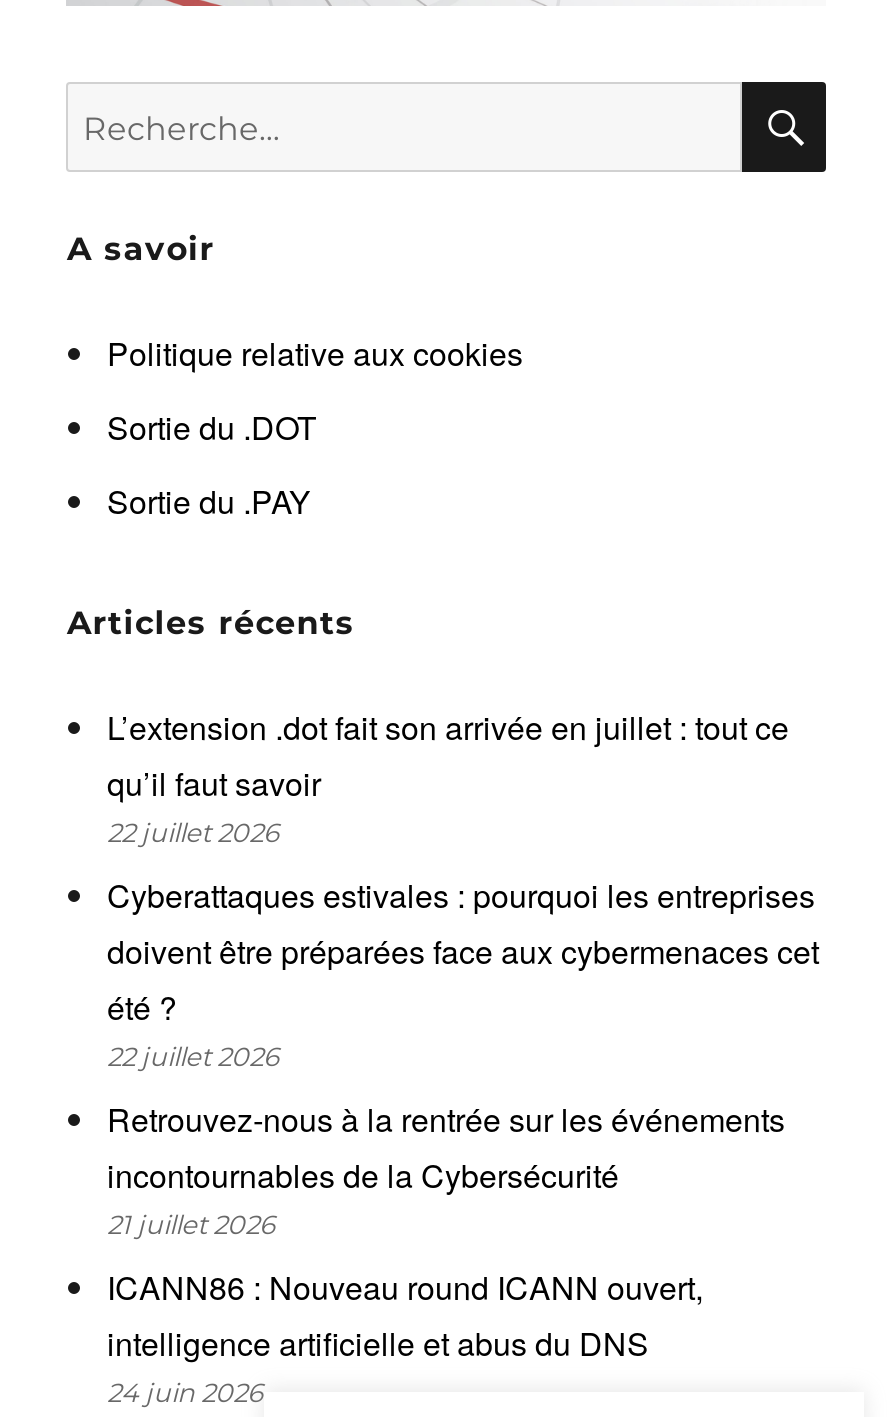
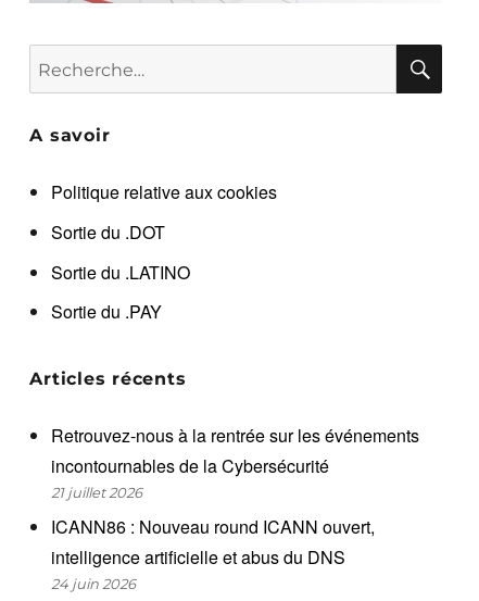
+ Sortie du .LATINO

moved down: Sortie du .PAY | Articles récents

- L’extension .dot fait son arrivée en juillet : tout ce
- qu’il faut savoir
- 22 juillet 2026
- Cyberattaques estivales : pourquoi les entreprises
- doivent être préparées face aux cybermenaces cet
- été ?
- 22 juillet 2026
